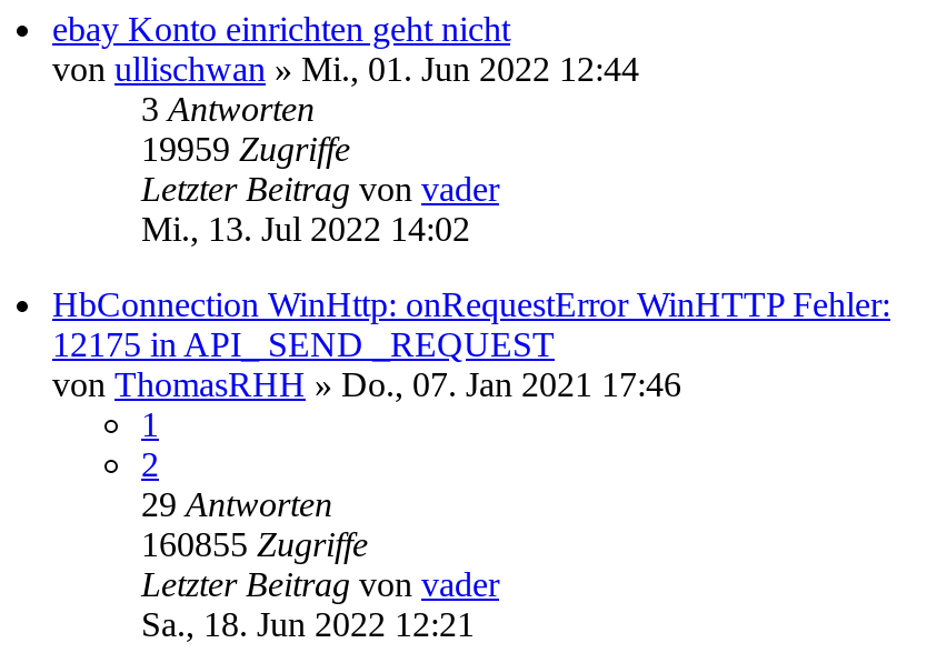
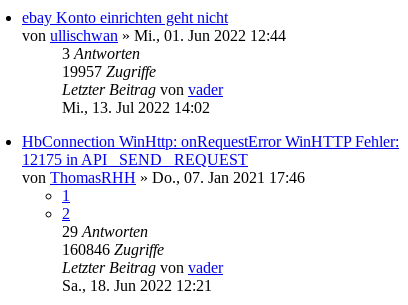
- 19959 Zugriffe
+ 19957 Zugriffe

- 160855 Zugriffe
+ 160846 Zugriffe
